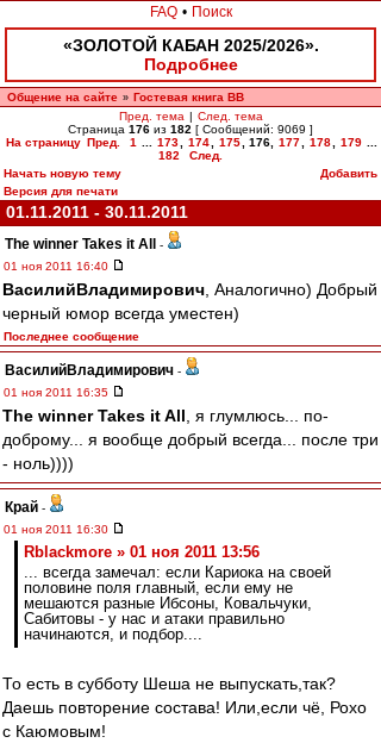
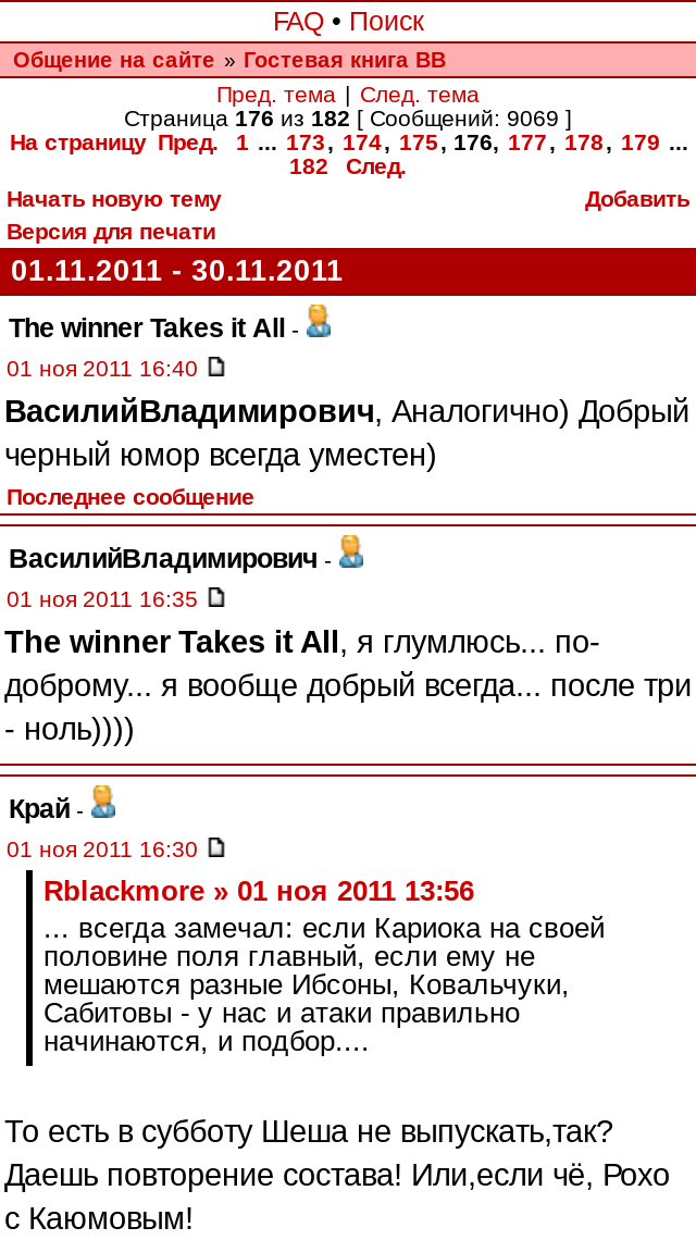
- «ЗОЛОТОЙ КАБАН 2025/2026».
- Подробнее
